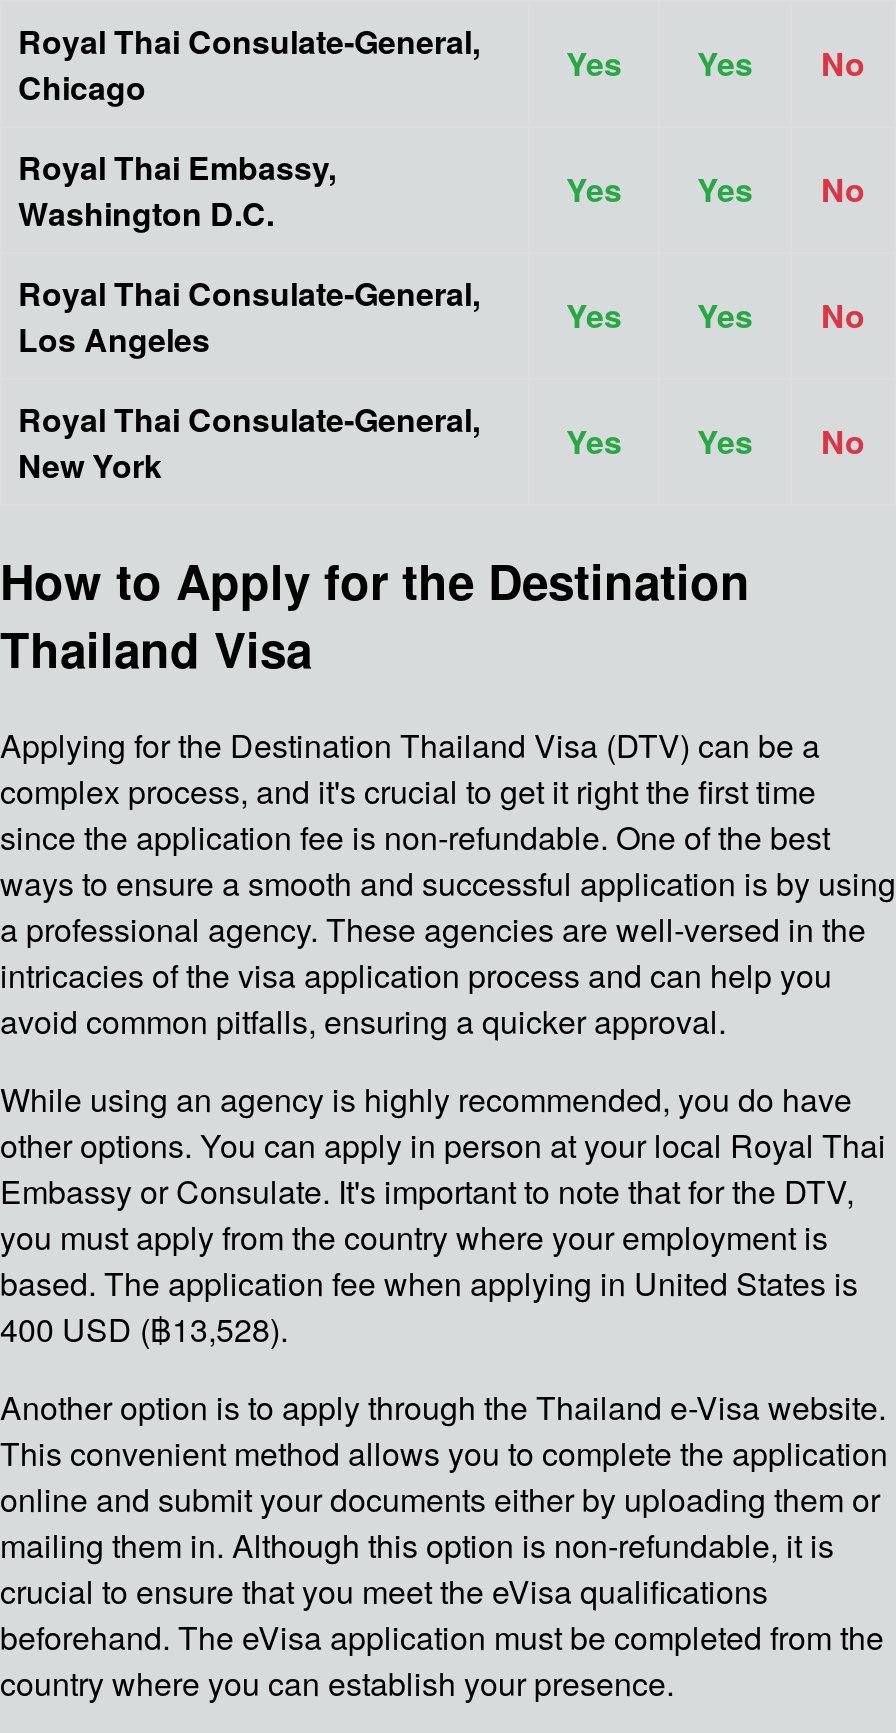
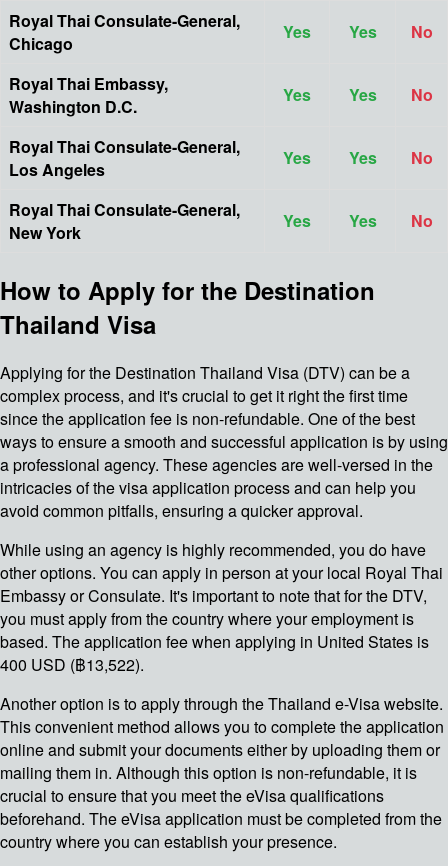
- 400 USD (฿13,528).
+ 400 USD (฿13,522).
